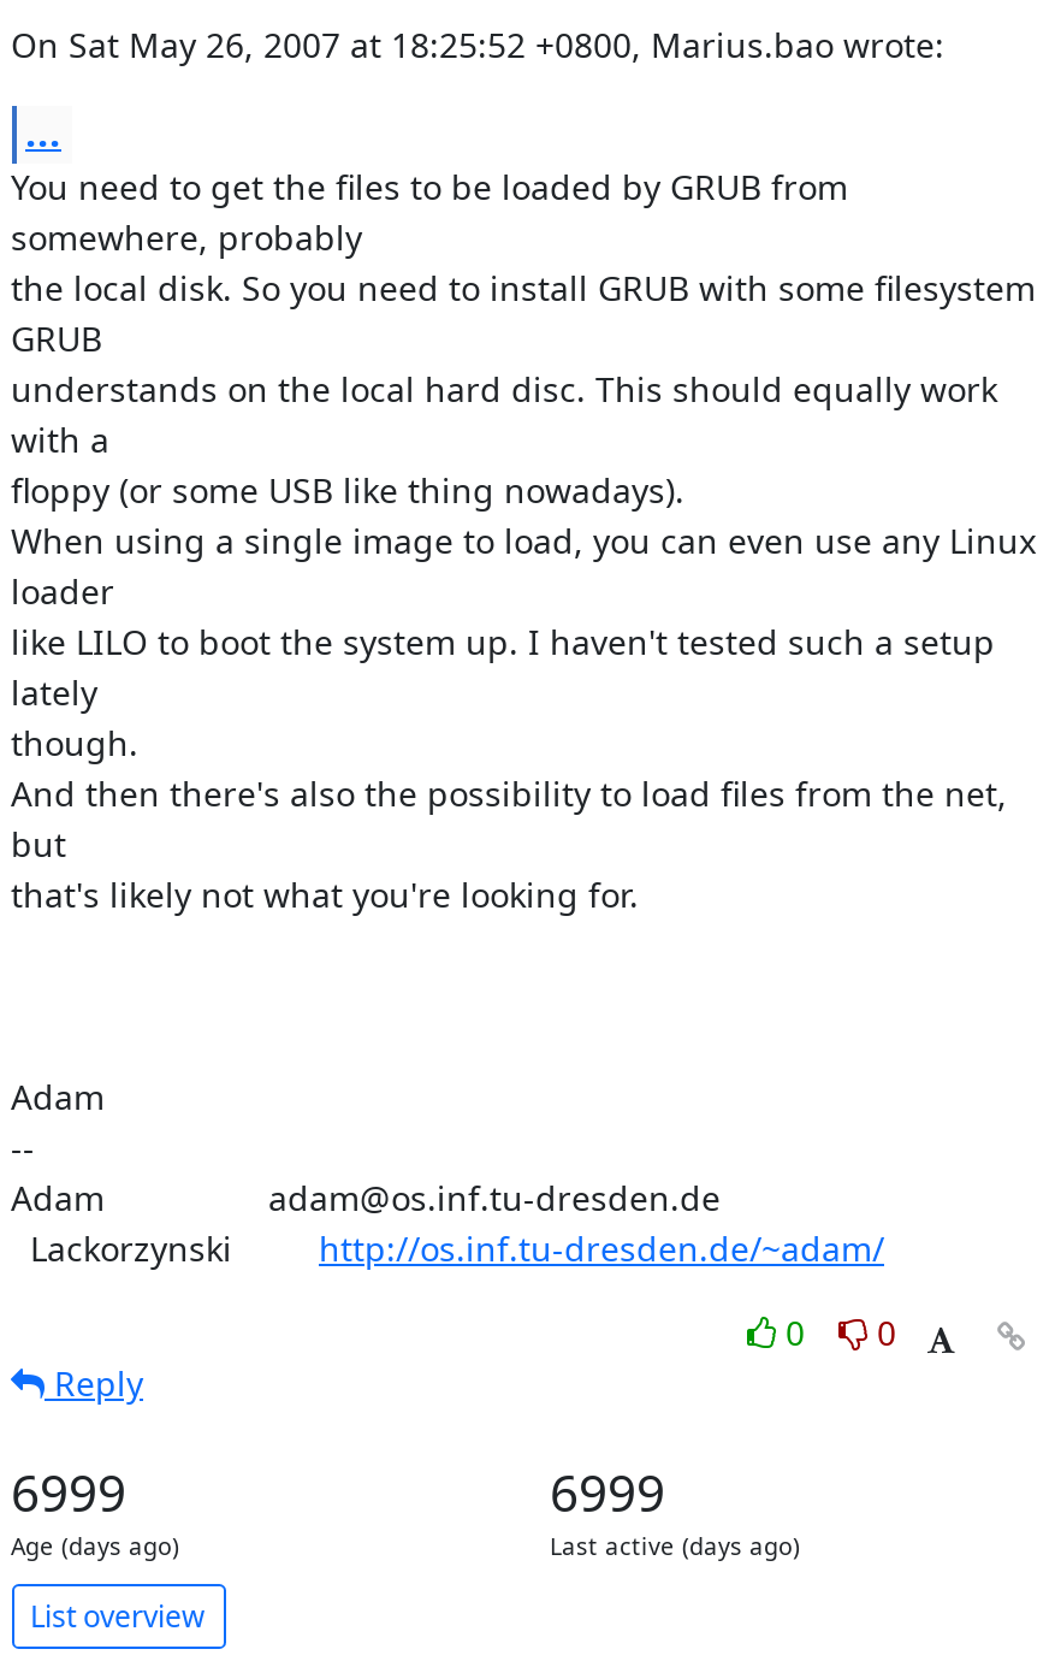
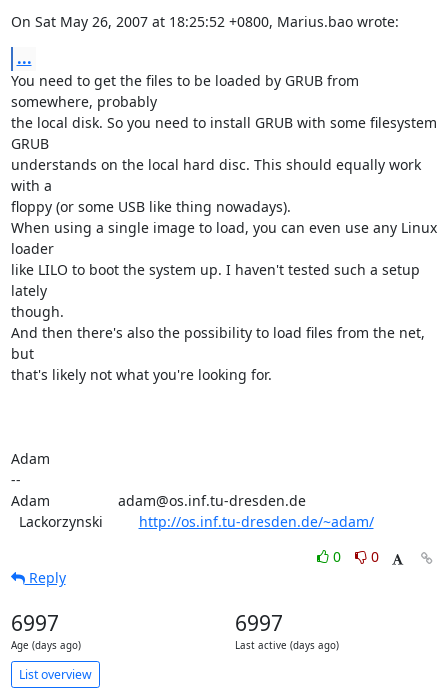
- 6999
+ 6997

- 6999
+ 6997
